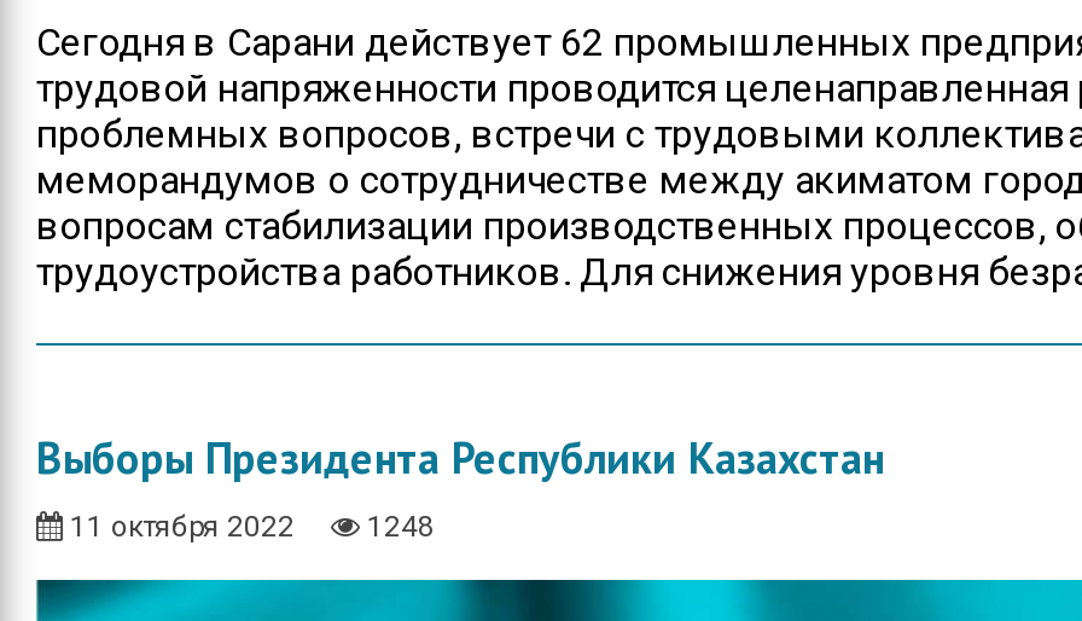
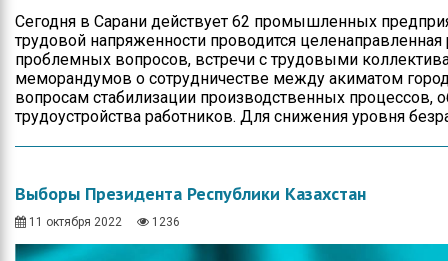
- 11 октября 2022 1248
+ 11 октября 2022 1236
